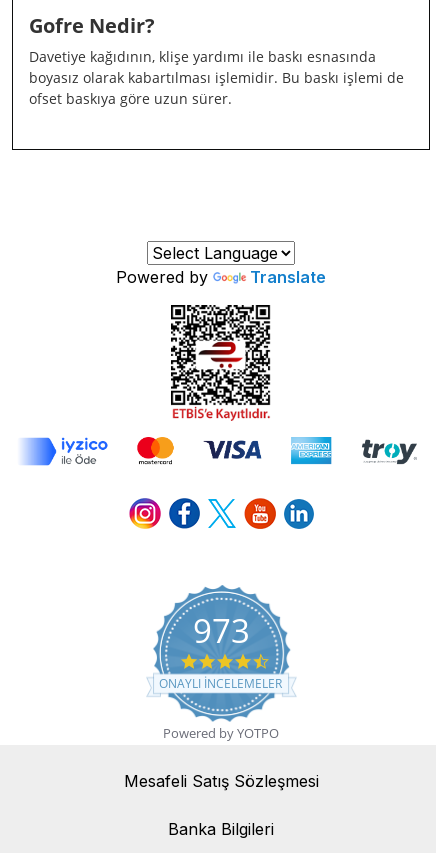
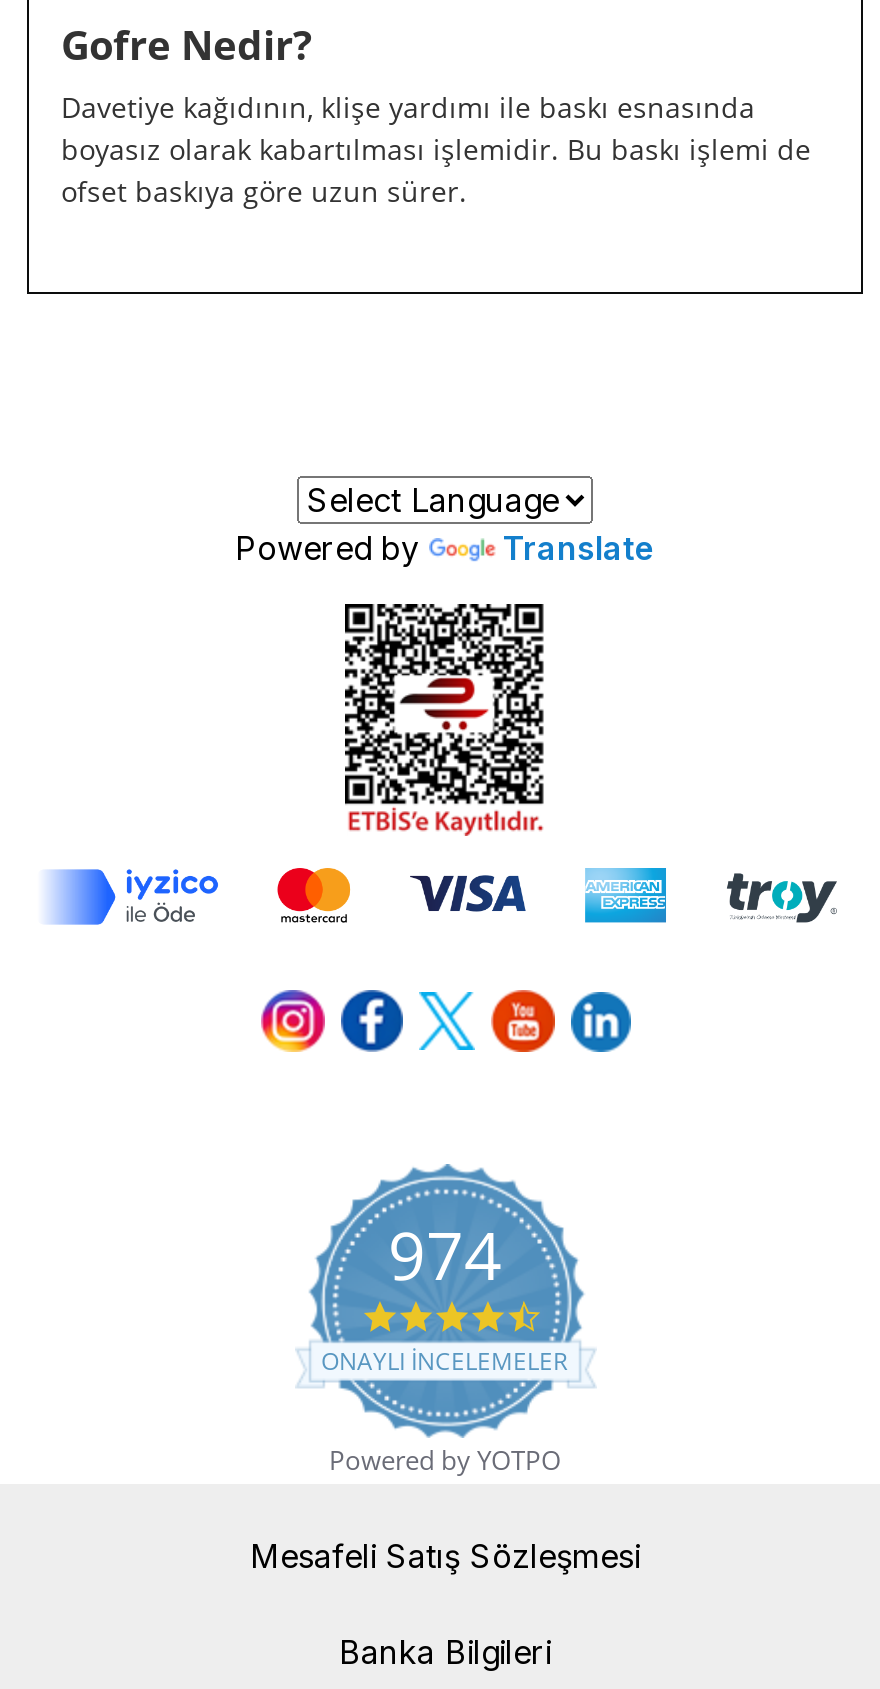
- 973
+ 974
